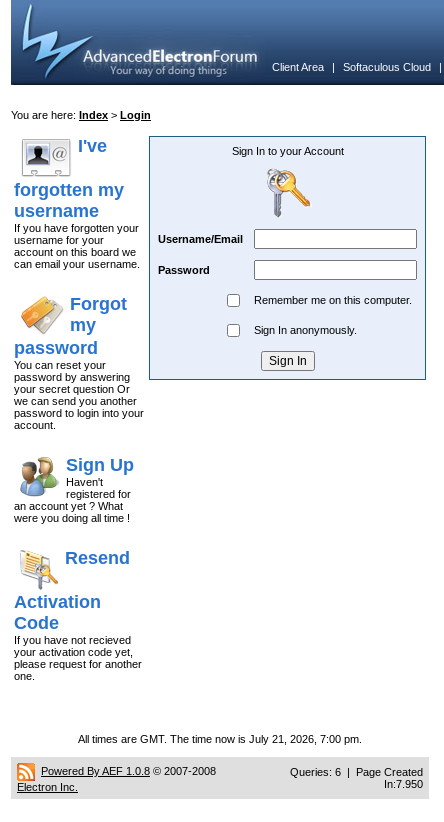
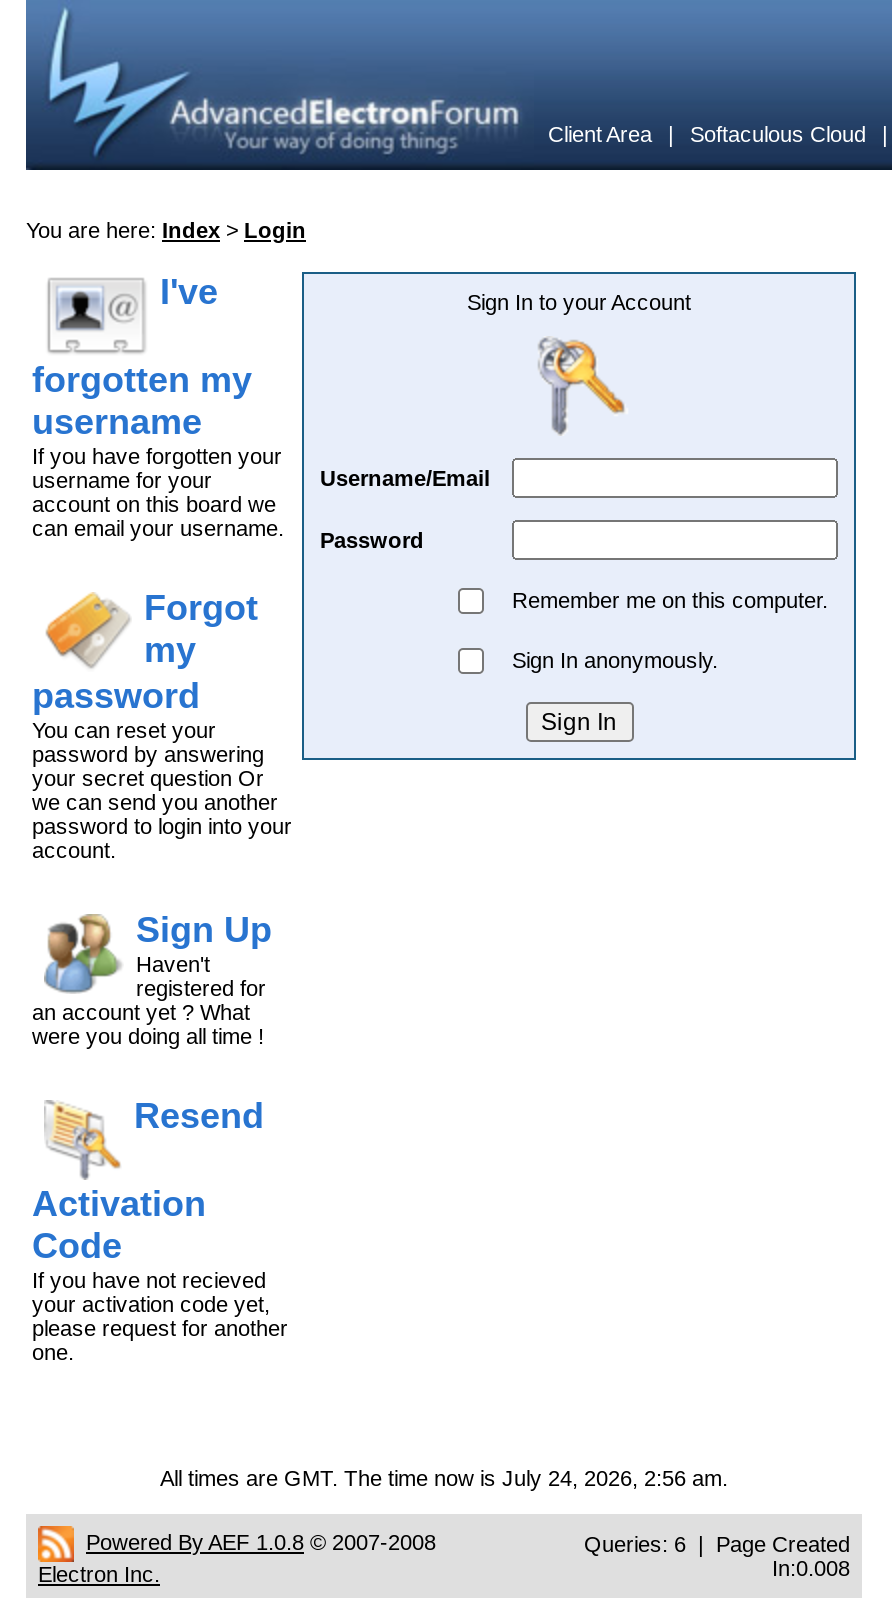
- All times are GMT. The time now is July 21, 2026, 7:00 pm.
+ All times are GMT. The time now is July 24, 2026, 2:56 am.

- In:7.950
+ In:0.008
